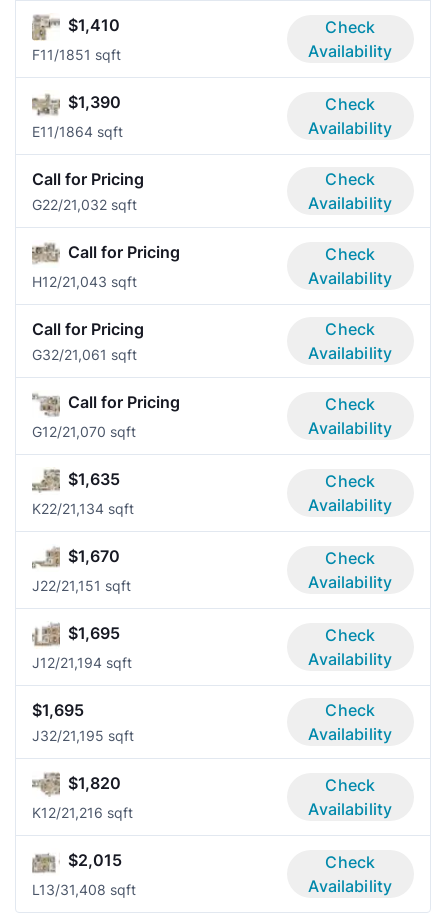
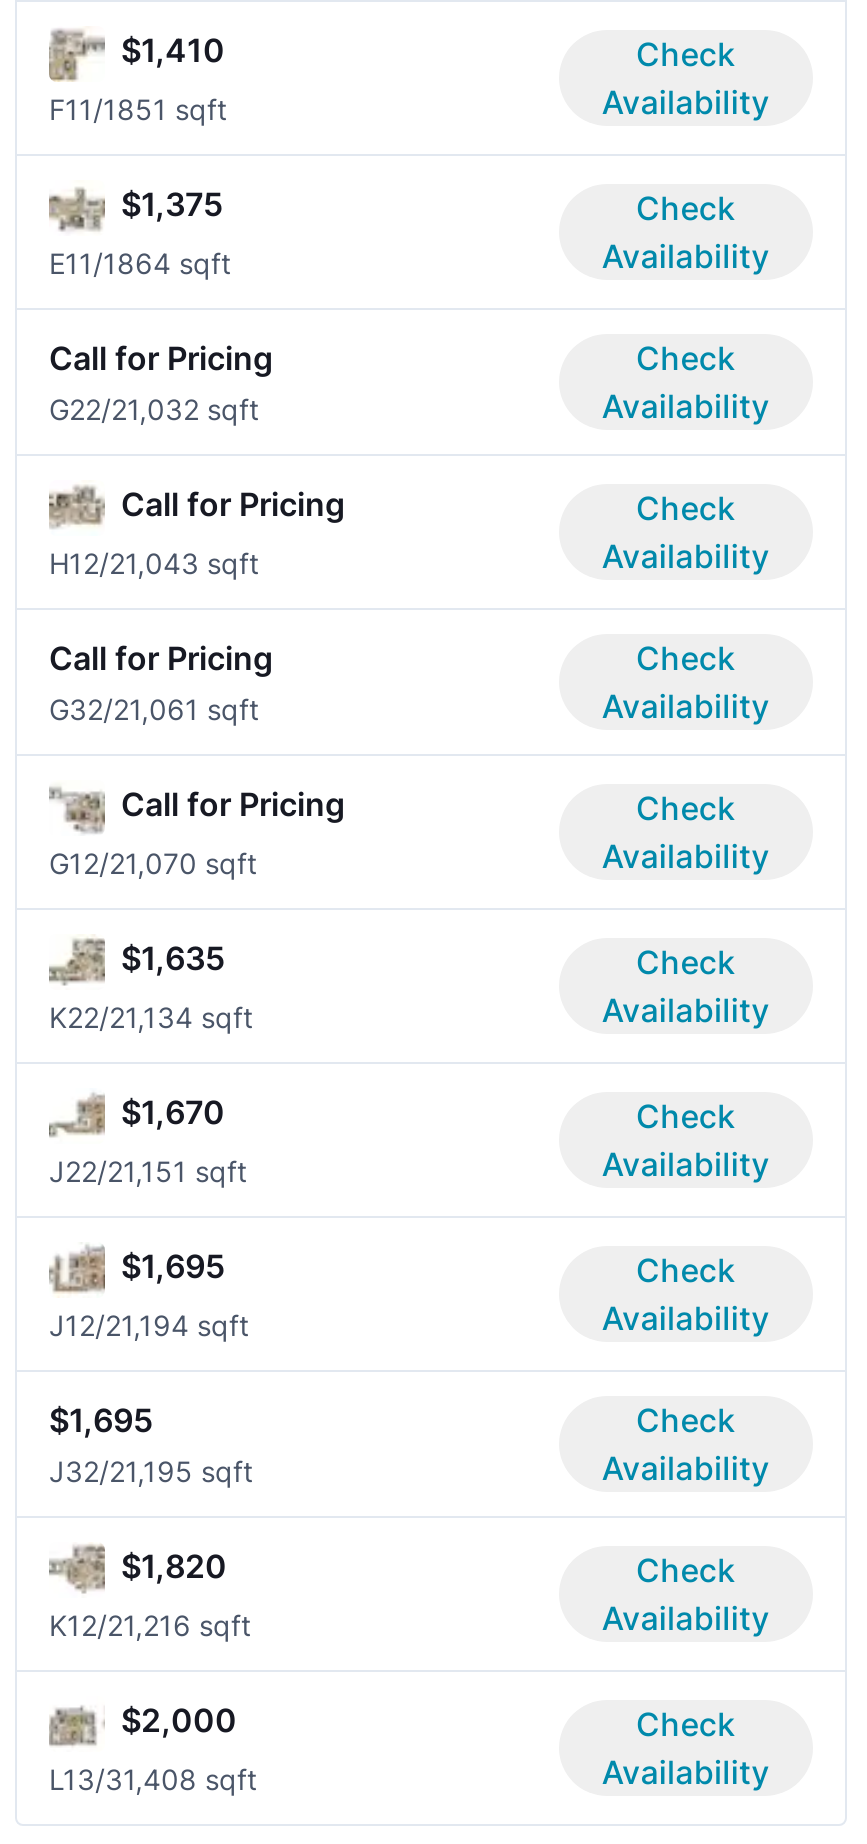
- $1,390
+ $1,375

- $2,015
+ $2,000
